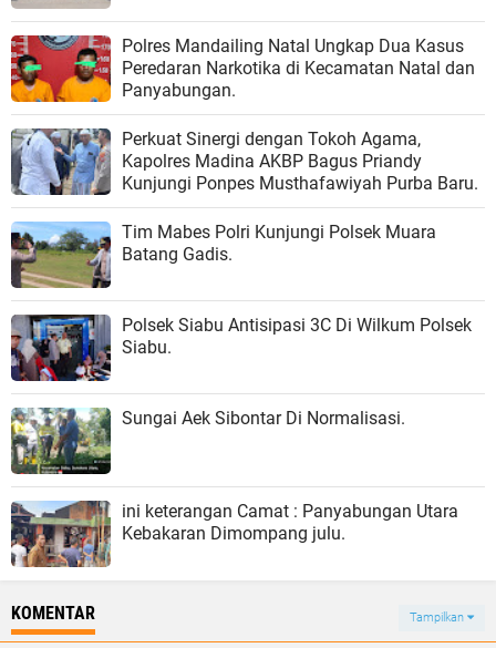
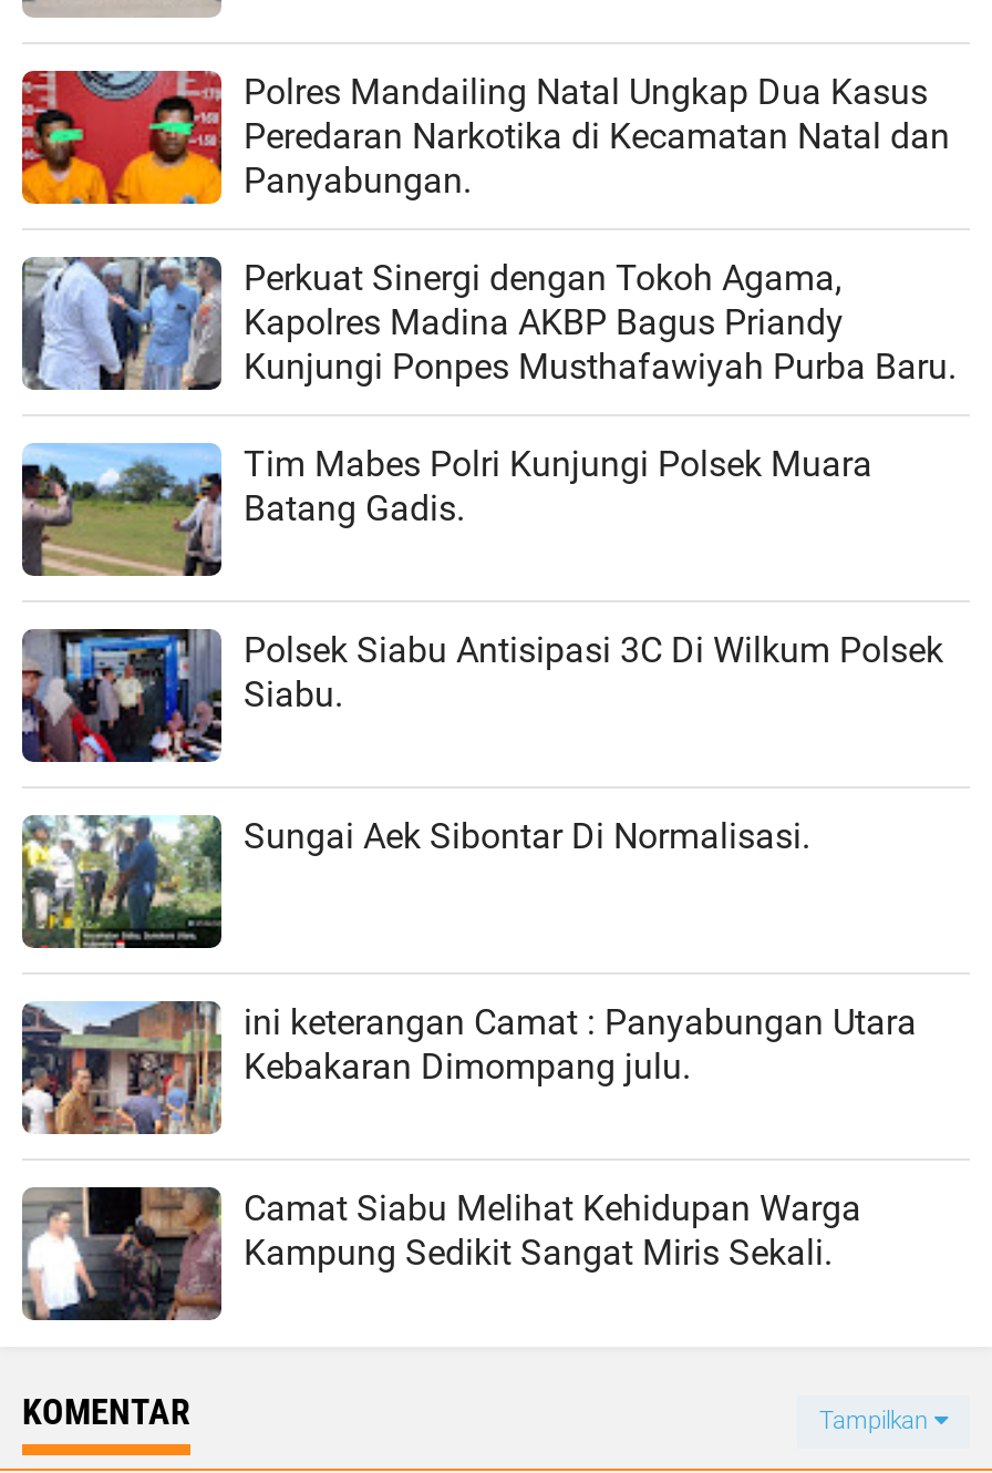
+ [image]
+ Camat Siabu Melihat Kehidupan Warga
+ Kampung Sedikit Sangat Miris Sekali.
